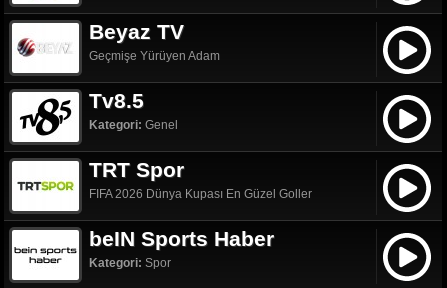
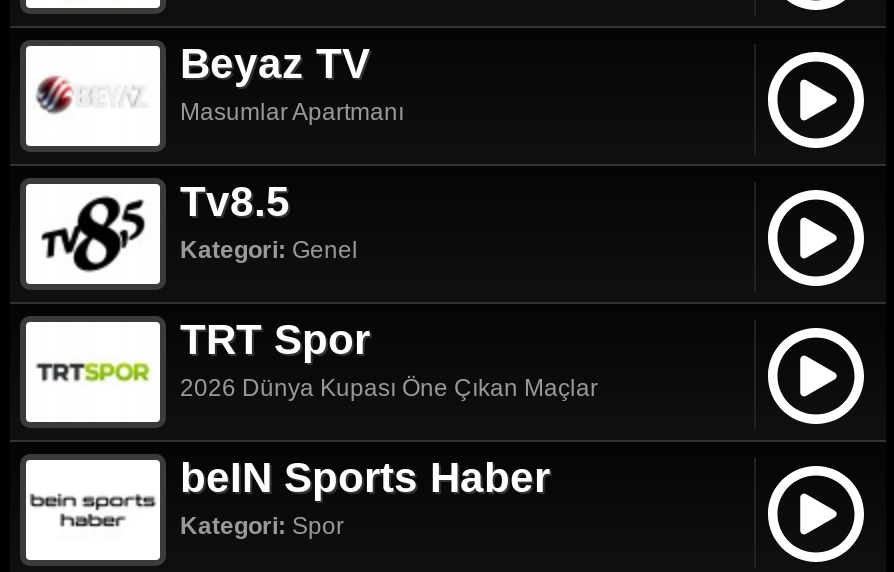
- Geçmişe Yürüyen Adam
+ Masumlar Apartmanı

- FIFA 2026 Dünya Kupası En Güzel Goller
+ 2026 Dünya Kupası Öne Çıkan Maçlar
